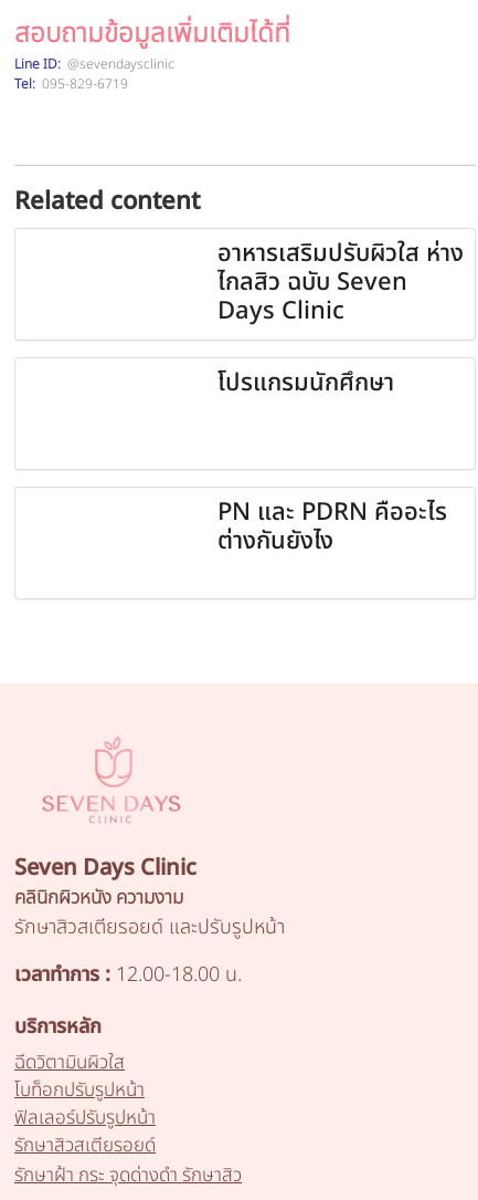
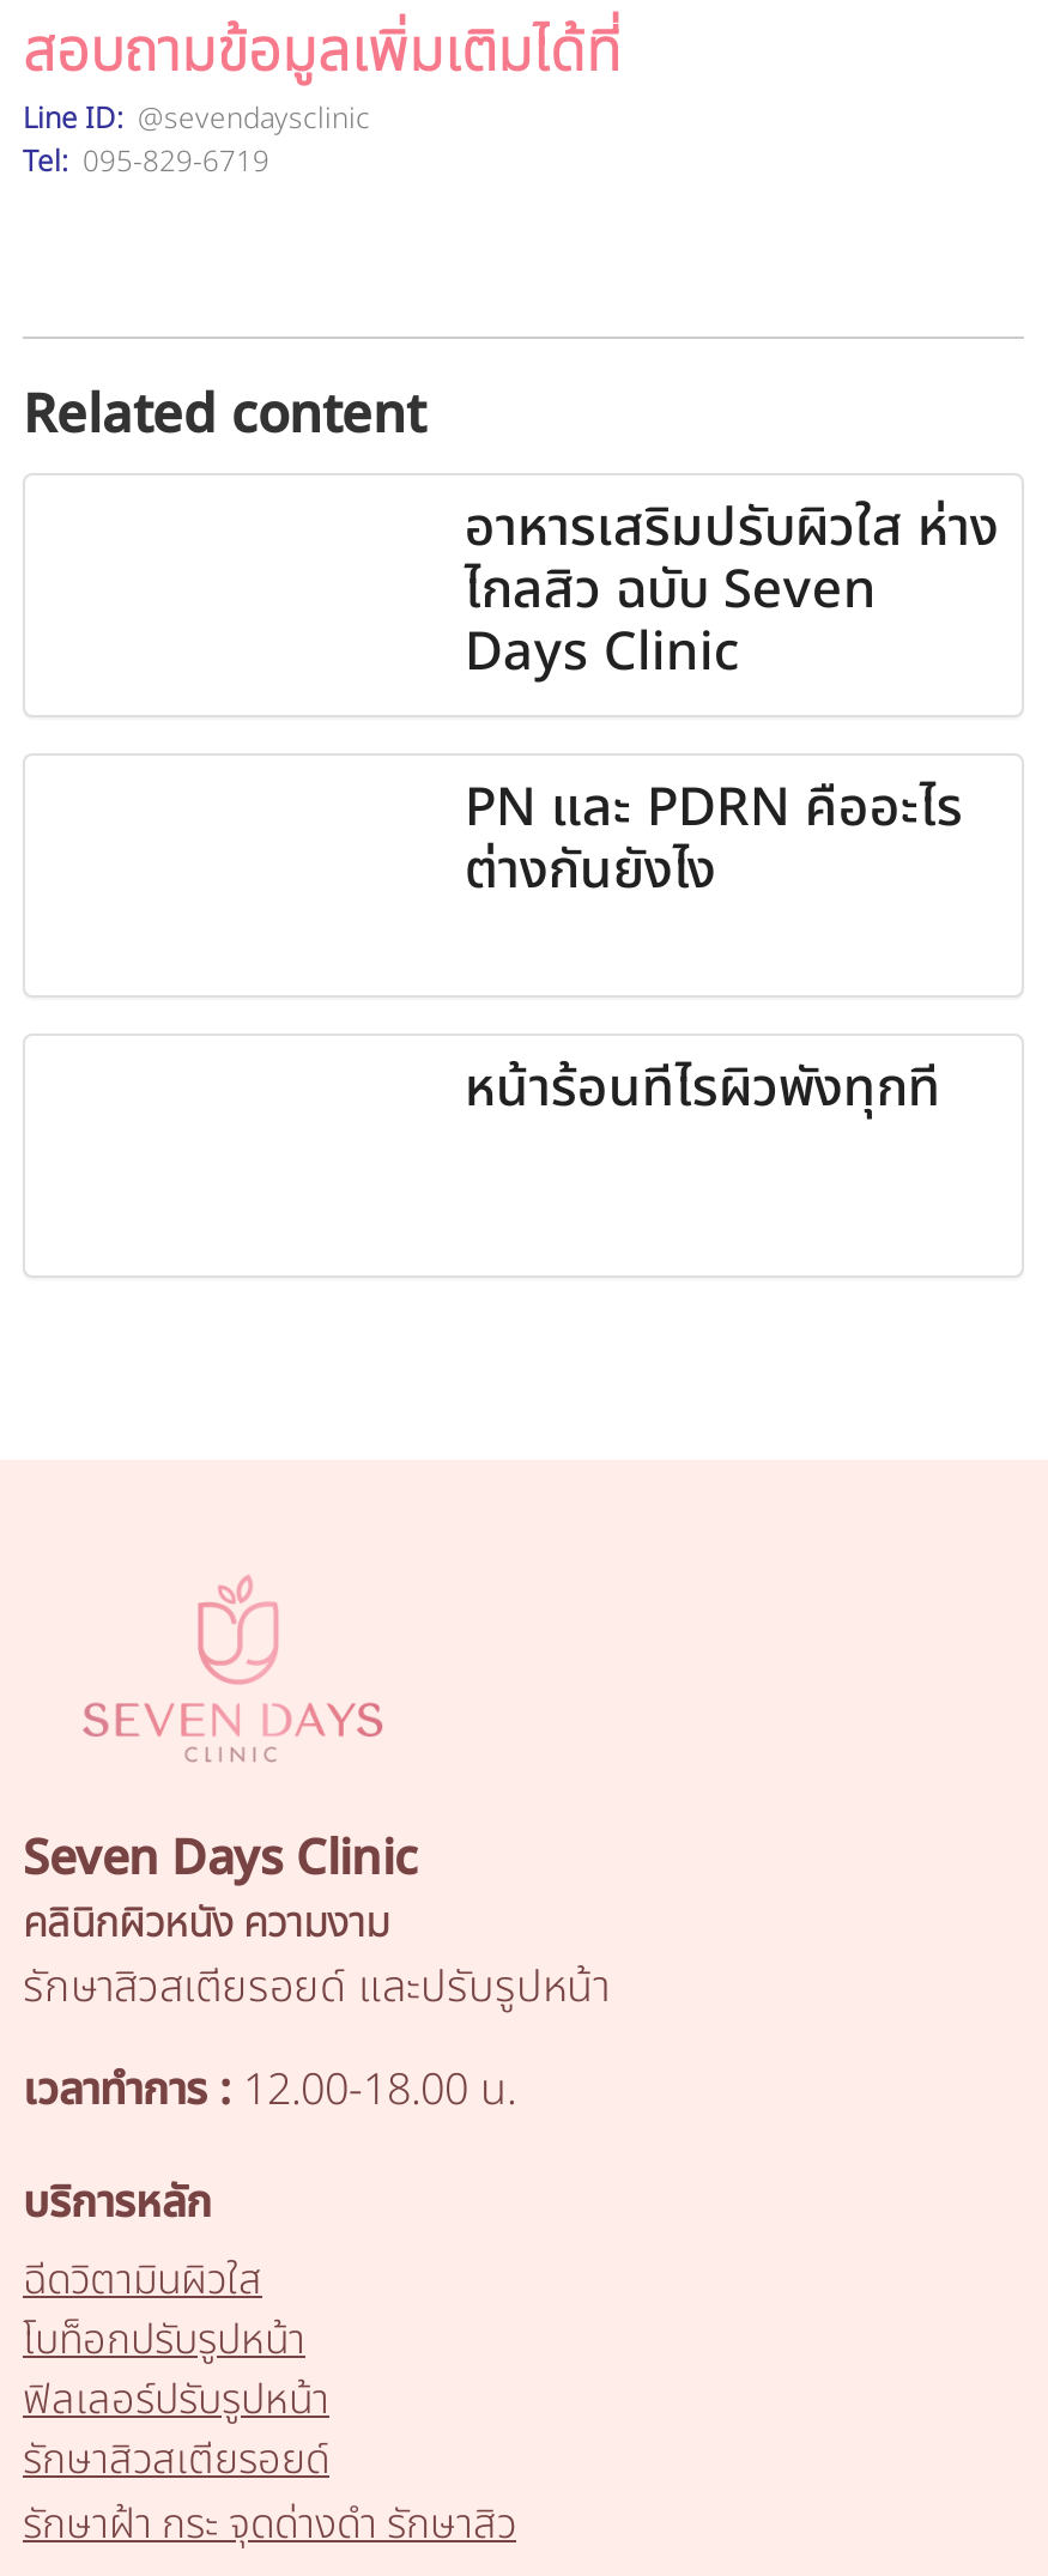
- โปรแกรมนักศึกษา

moved up: PN และ PDRN คืออะไร | ต่างกันยังไง

+ หน้าร้อนทีไรผิวพังทุกที
